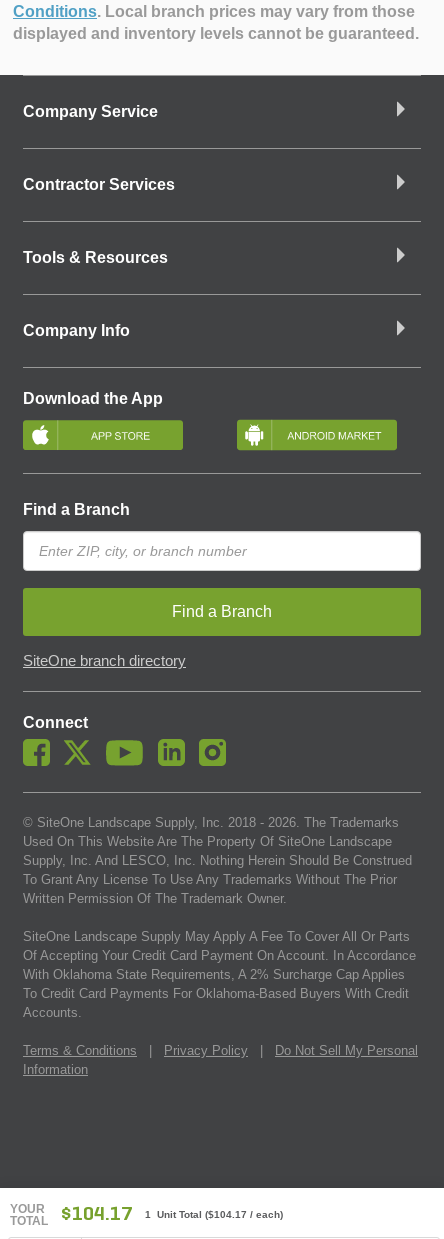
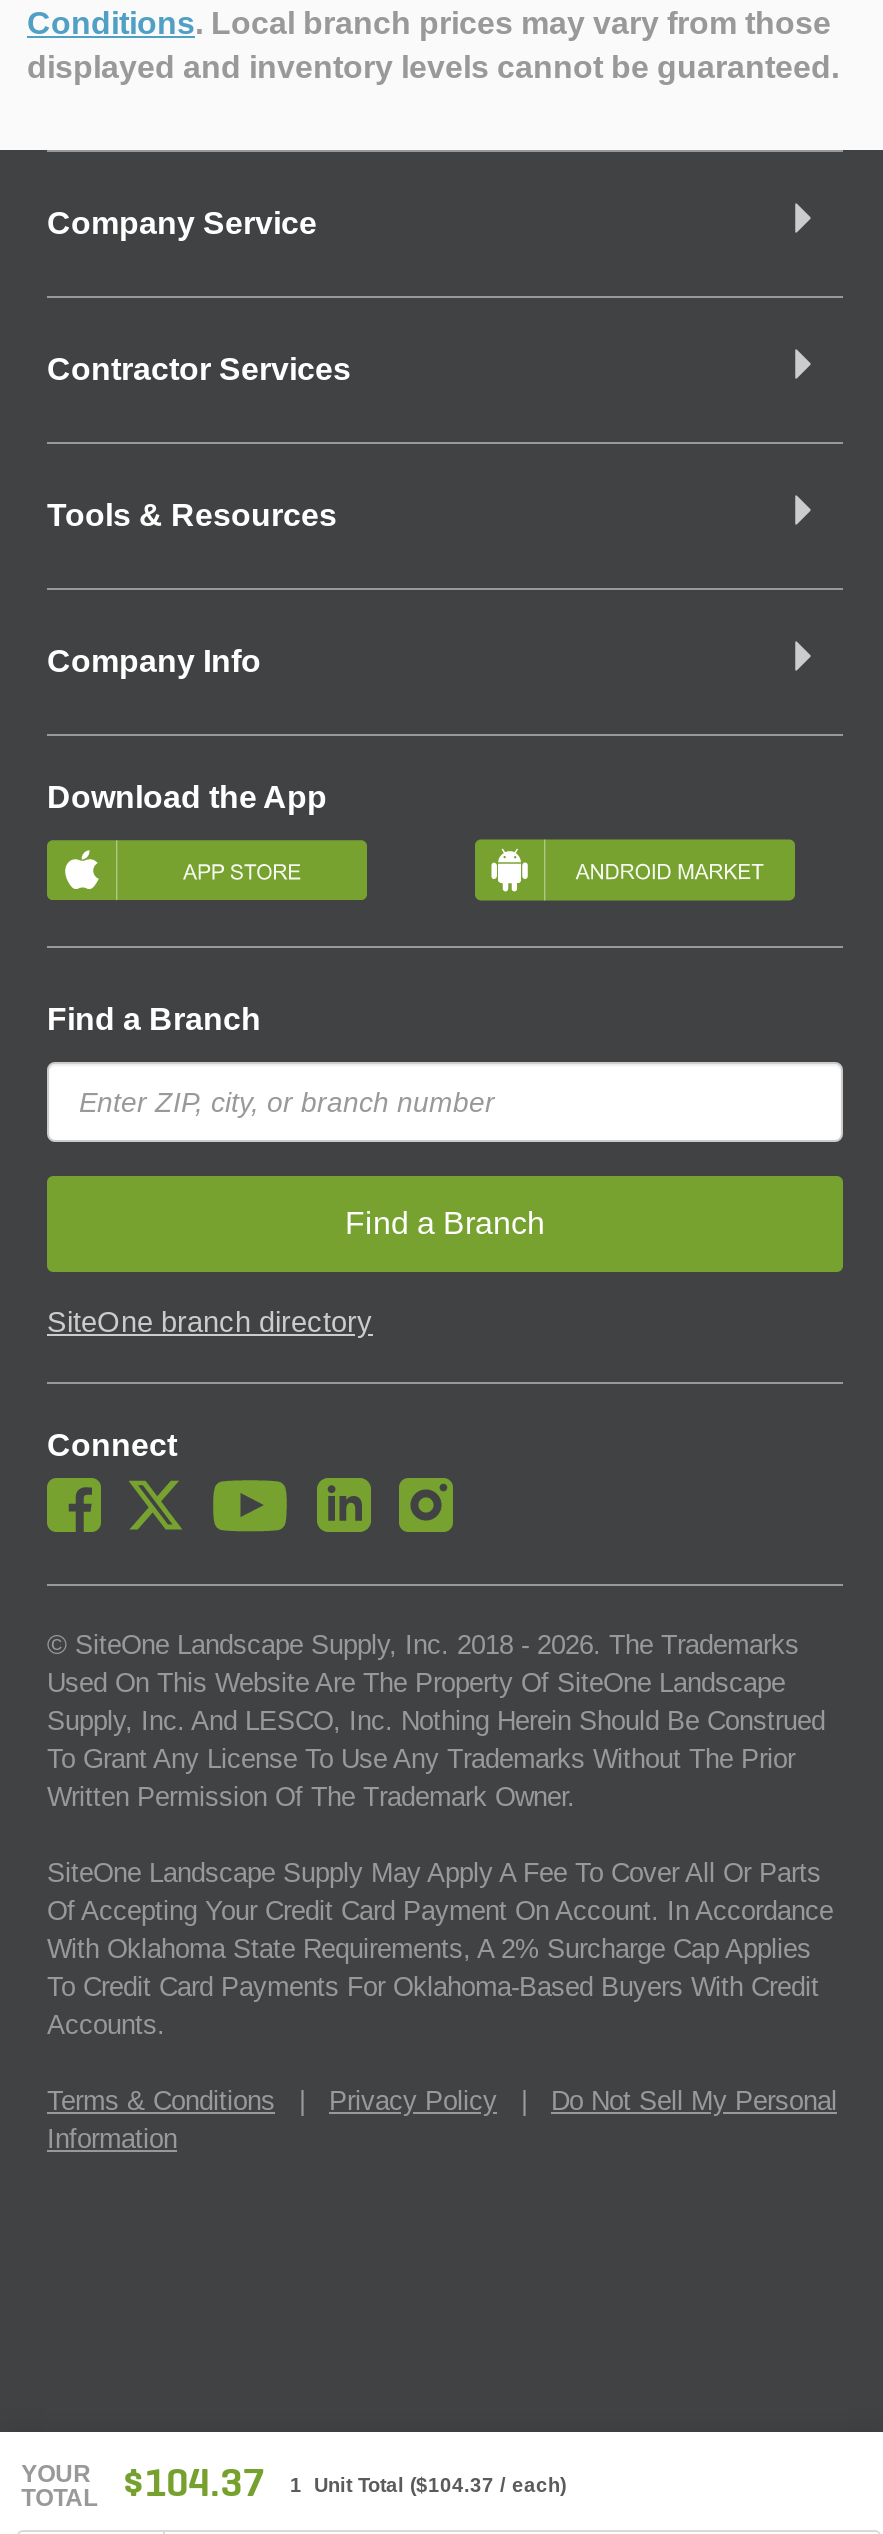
- $104.17
+ $104.37

- 1 Unit Total ($104.17 / each)
+ 1 Unit Total ($104.37 / each)
